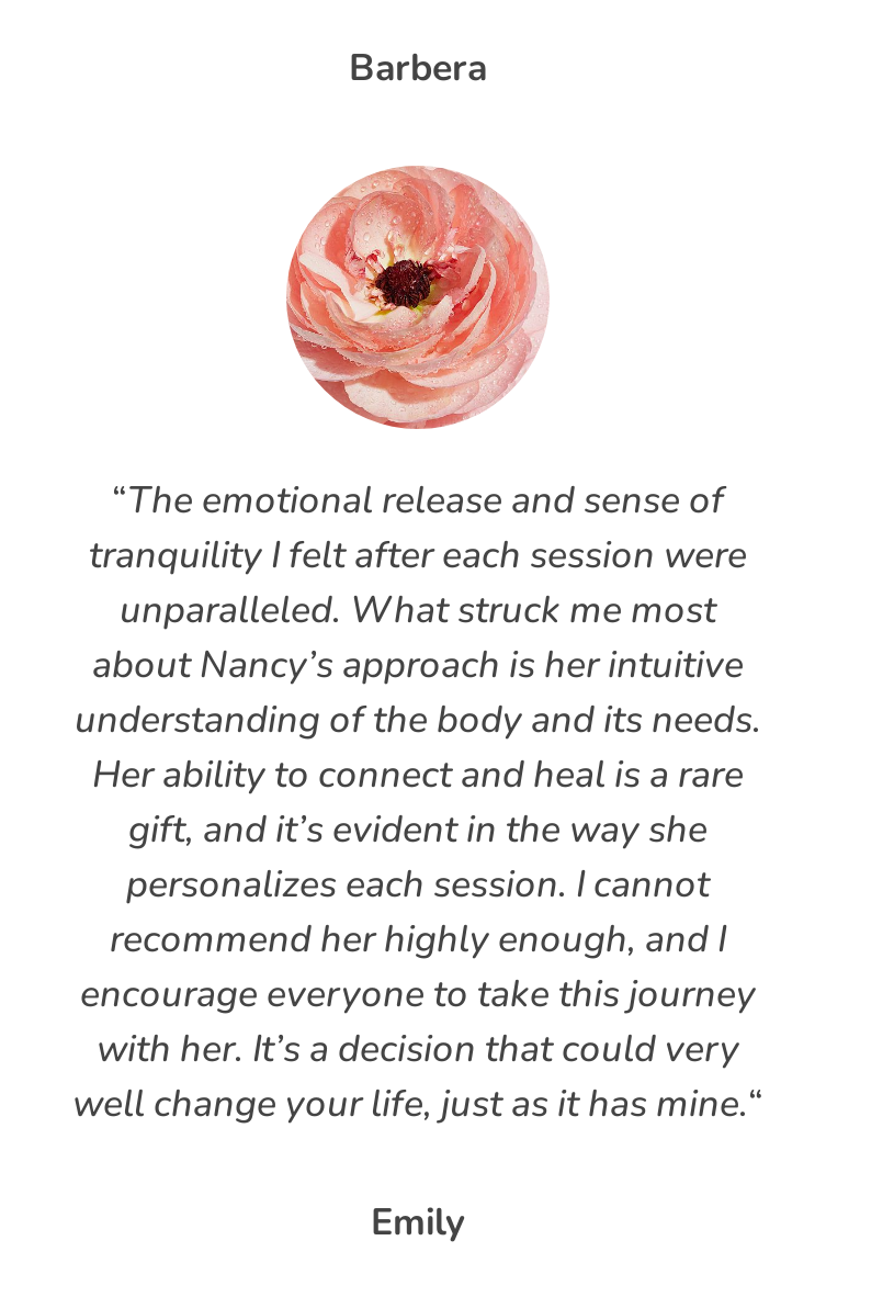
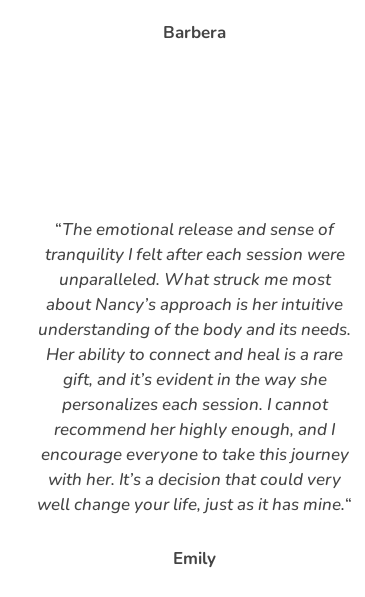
- [image]
